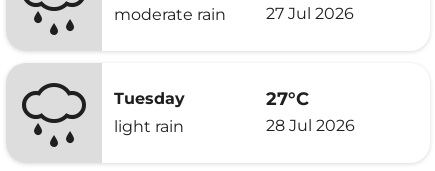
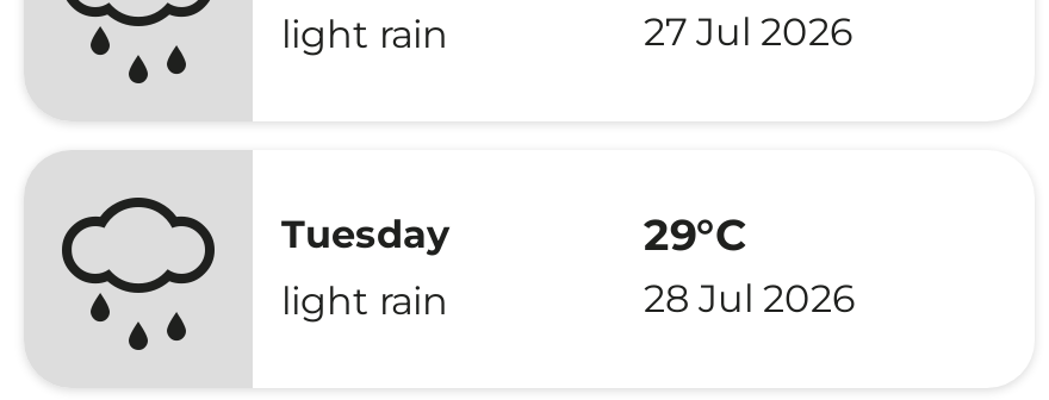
- moderate rain
+ light rain

- 27°C
+ 29°C
